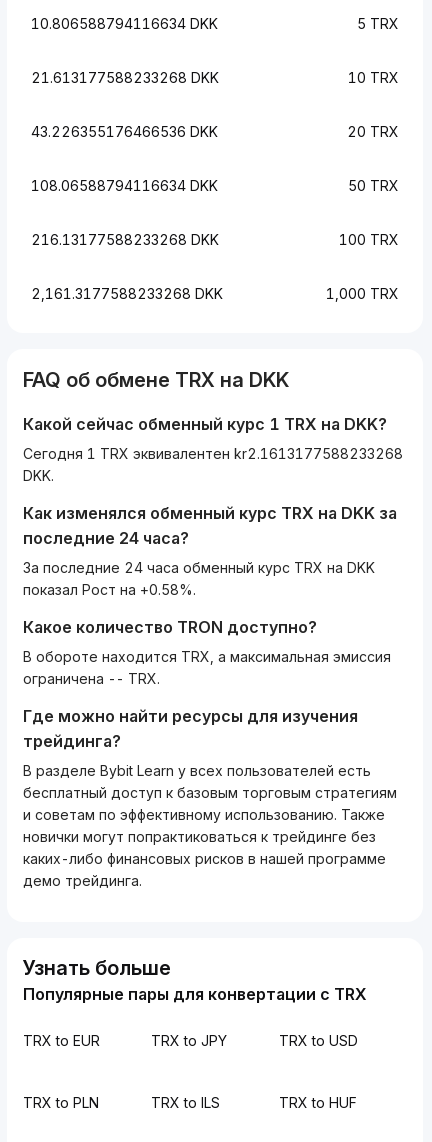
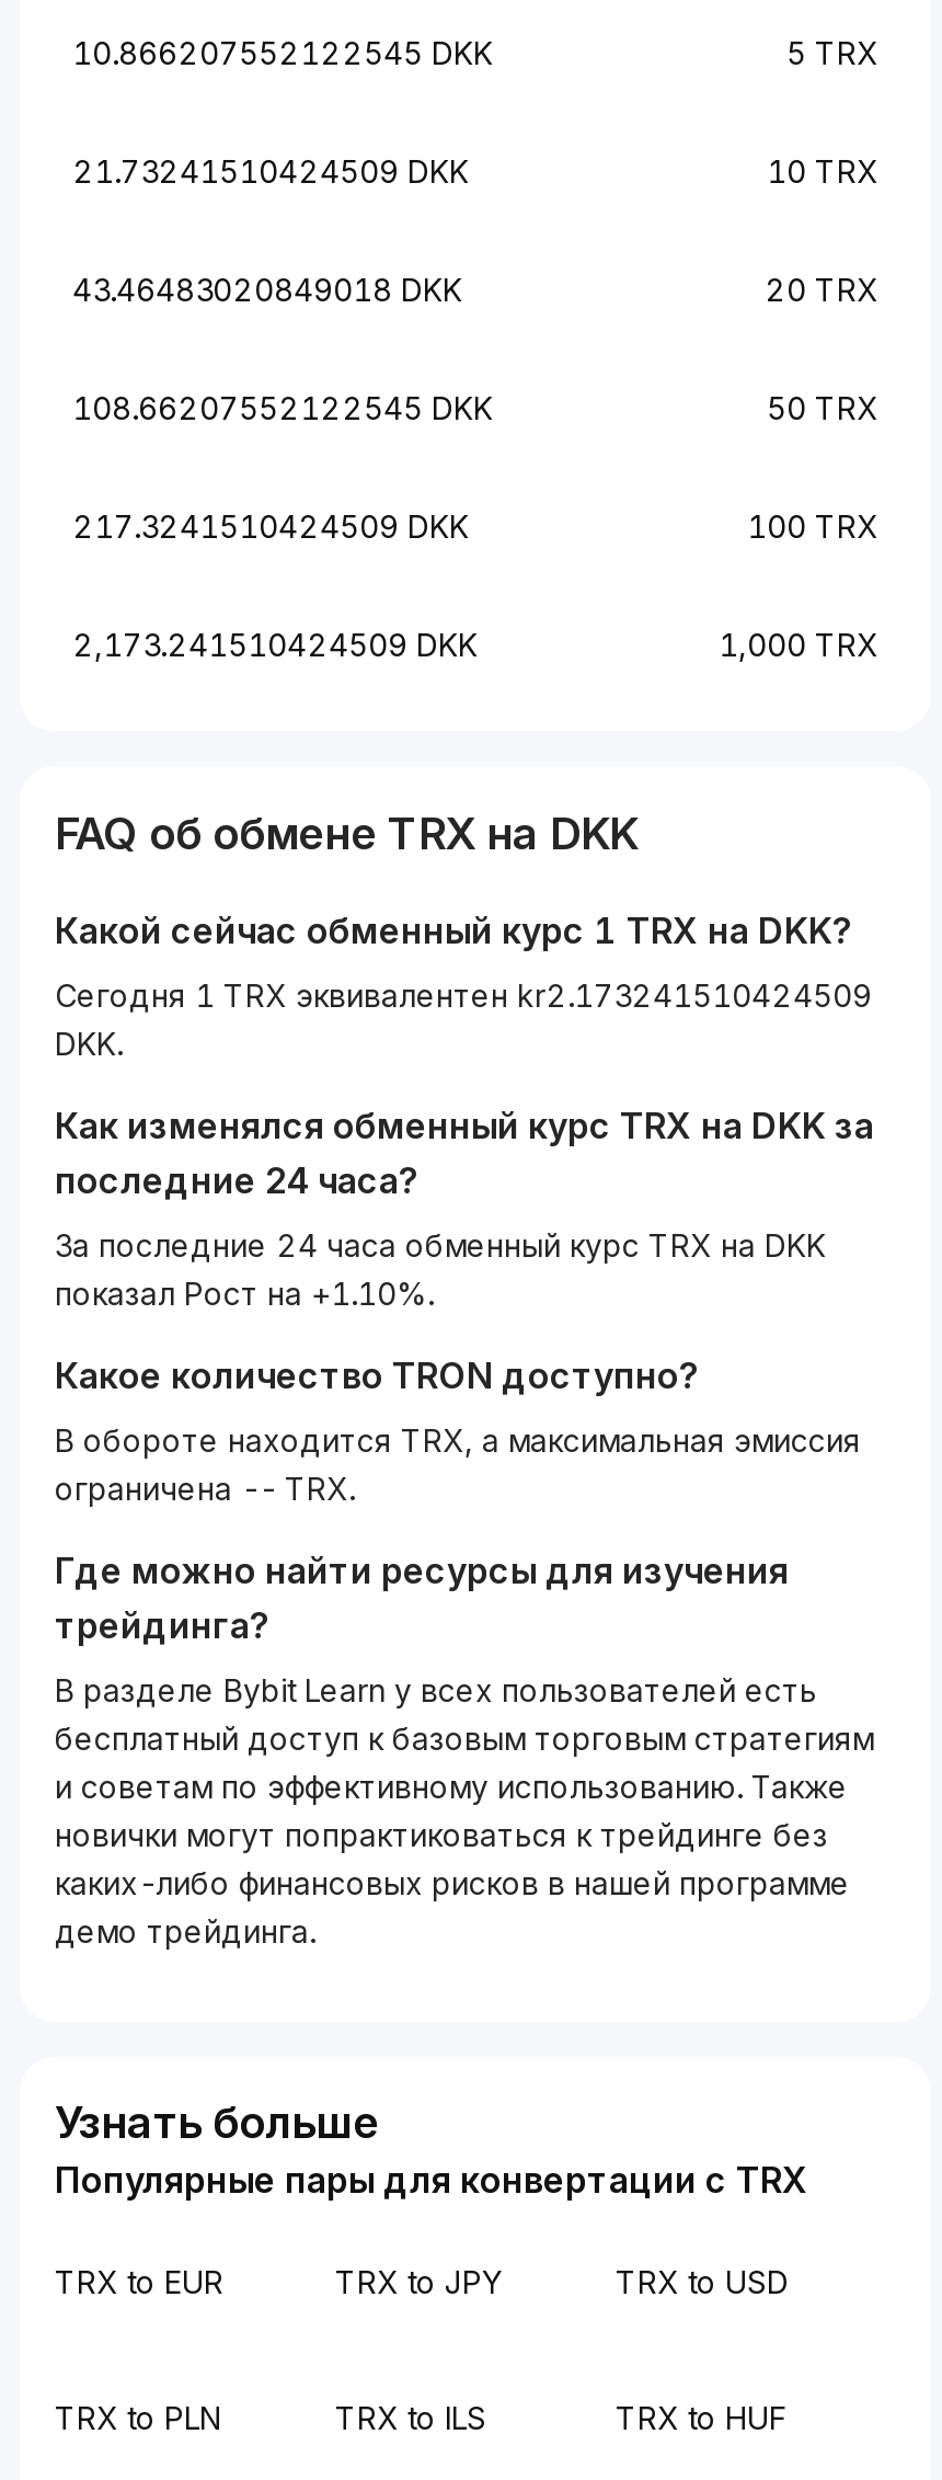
- 10.806588794116634 DKK
+ 10.866207552122545 DKK

- 21.613177588233268 DKK
+ 21.73241510424509 DKK

- 43.226355176466536 DKK
+ 43.46483020849018 DKK

- 108.06588794116634 DKK
+ 108.66207552122545 DKK

- 216.13177588233268 DKK
+ 217.3241510424509 DKK

- 2,161.3177588233268 DKK
+ 2,173.241510424509 DKK

- Сегодня 1 TRX эквивалентен kr2.1613177588233268
+ Сегодня 1 TRX эквивалентен kr2.173241510424509

- показал Рост на +0.58%.
+ показал Рост на +1.10%.
